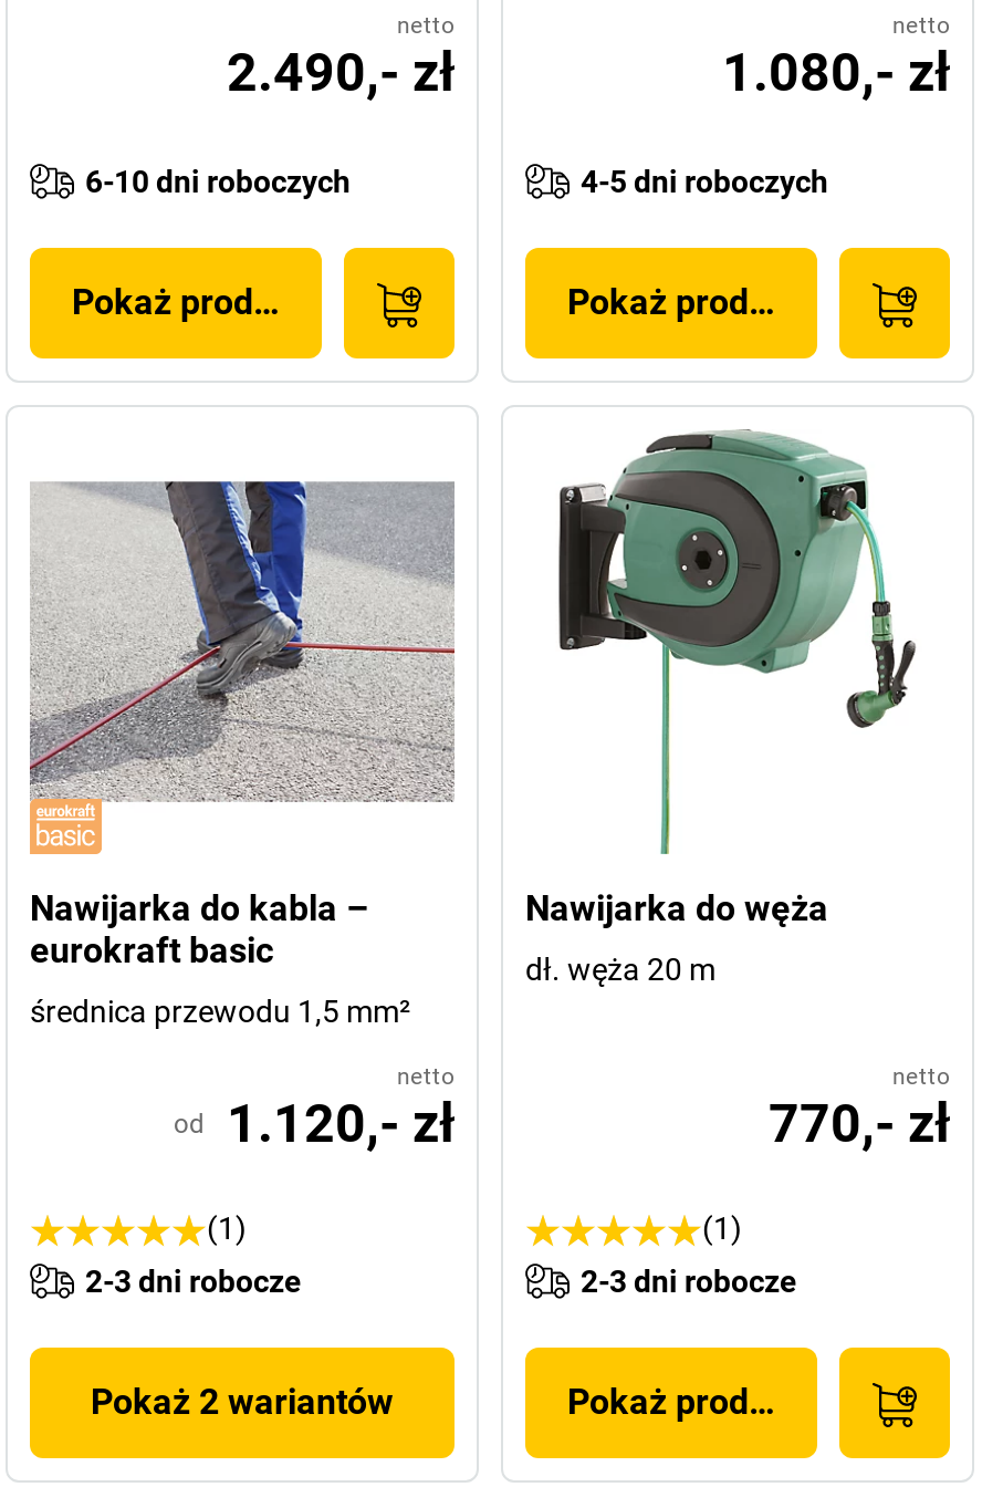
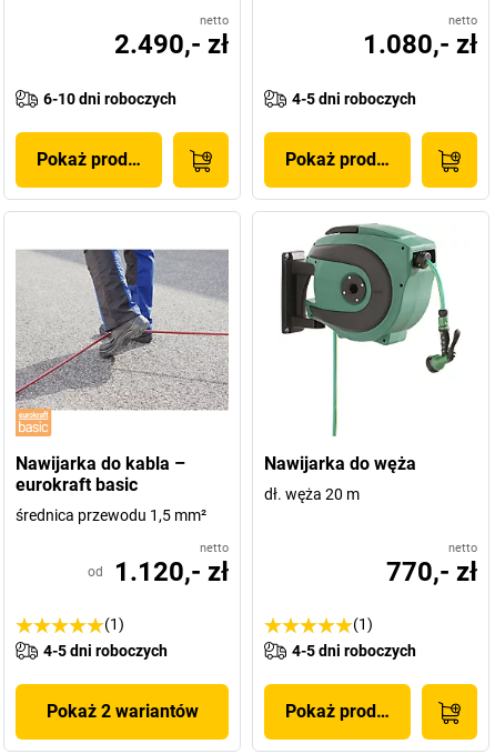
- 2-3 dni robocze
+ 4-5 dni roboczych

- 2-3 dni robocze
+ 4-5 dni roboczych
